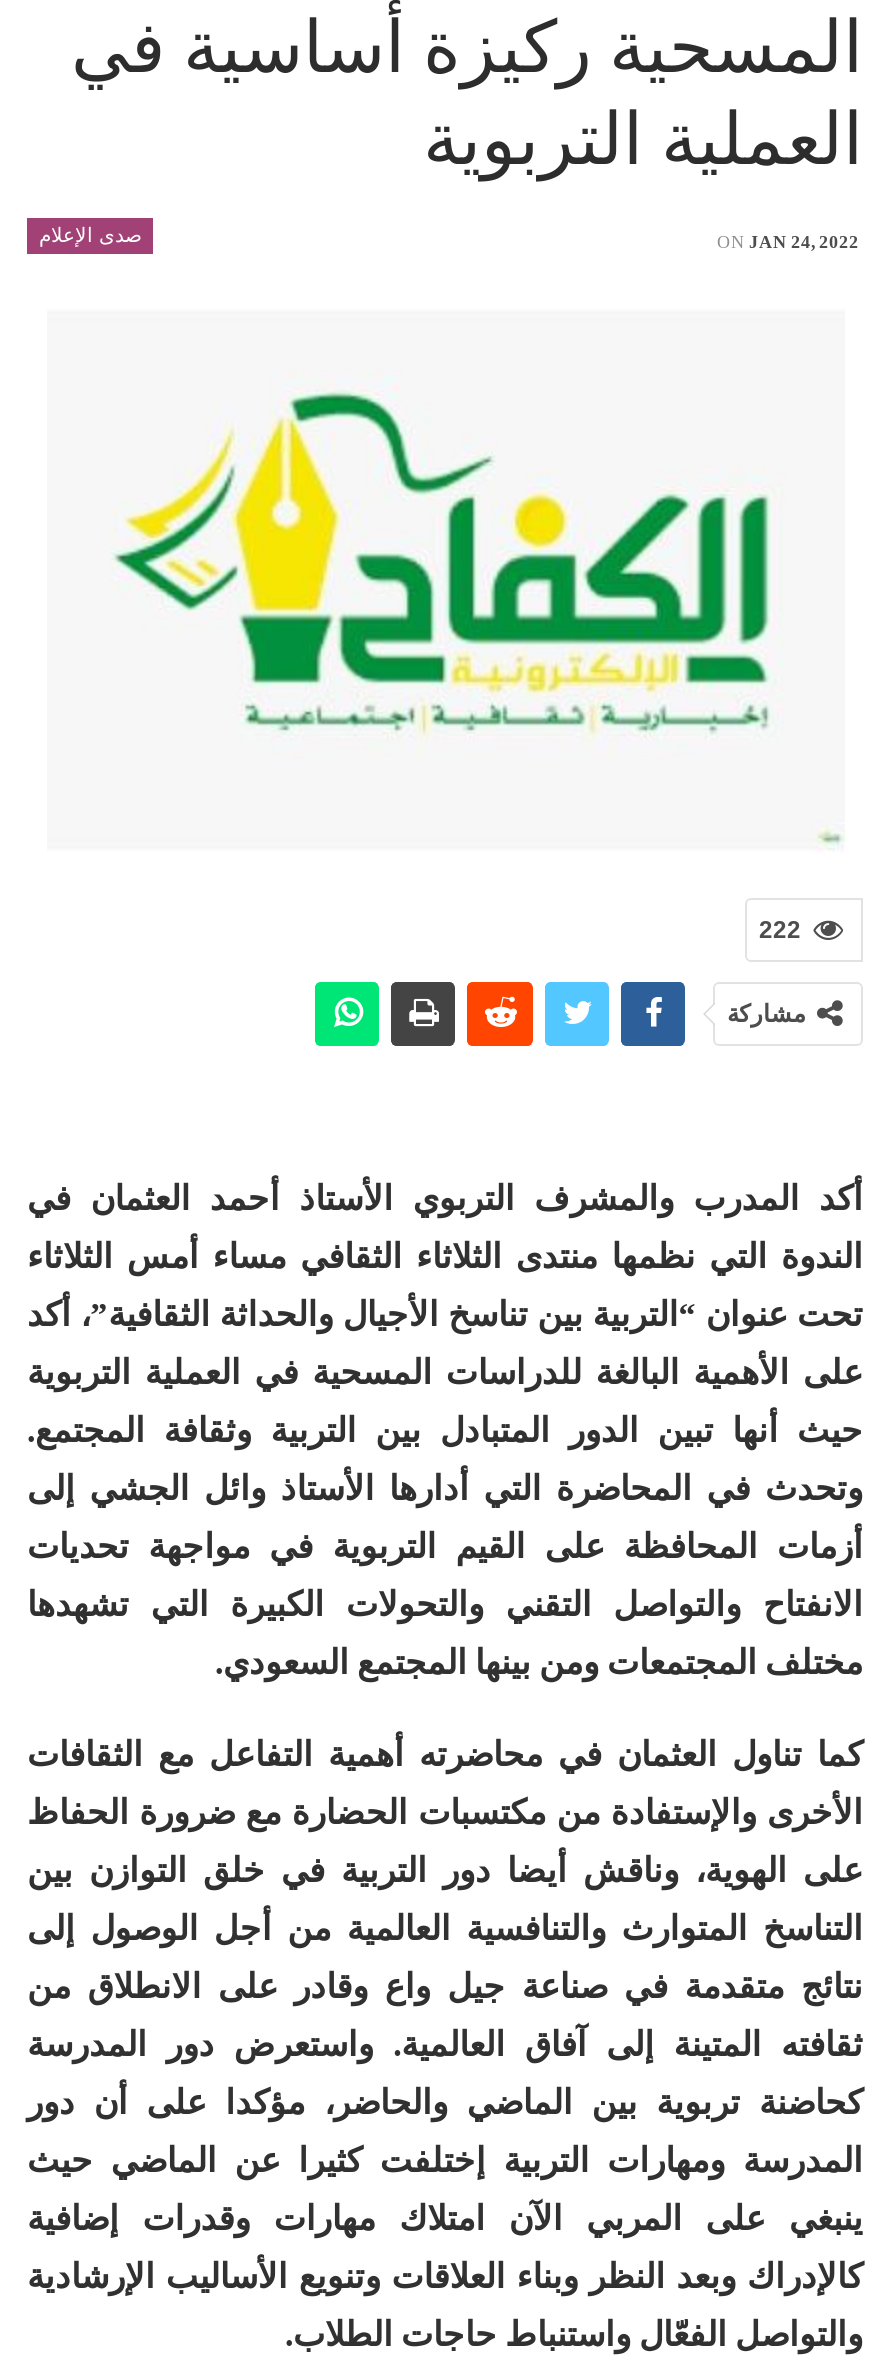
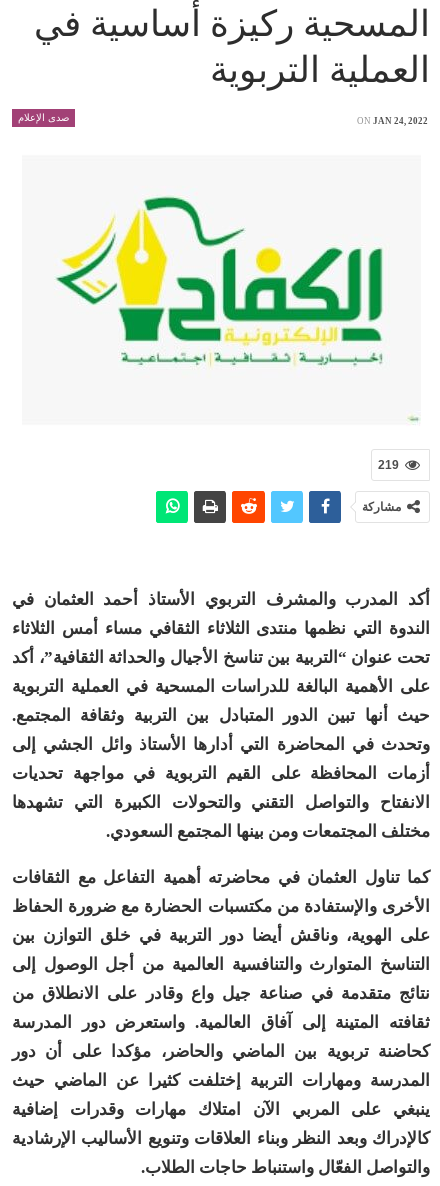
- 222
+ 219
